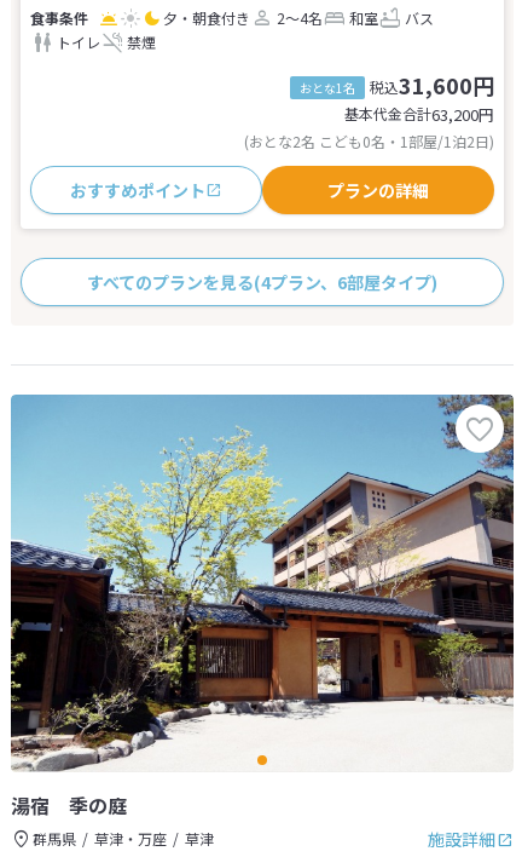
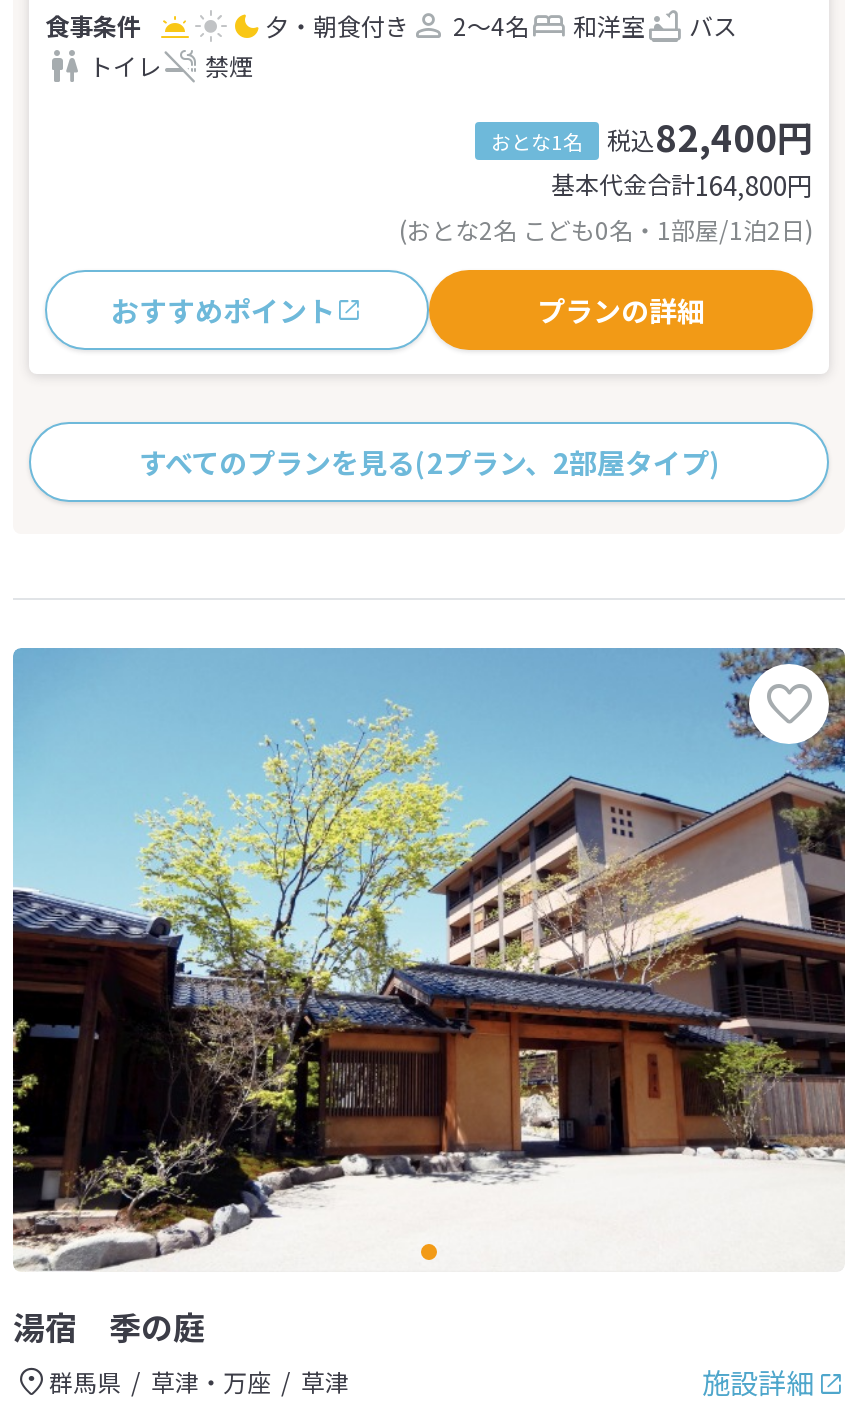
- 和室
+ 和洋室

- おとな1名 税込31,600円
+ おとな1名 税込82,400円

- 基本代金合計63,200円
+ 基本代金合計164,800円

- すべてのプランを見る(4プラン、6部屋タイプ)
+ すべてのプランを見る(2プラン、2部屋タイプ)
